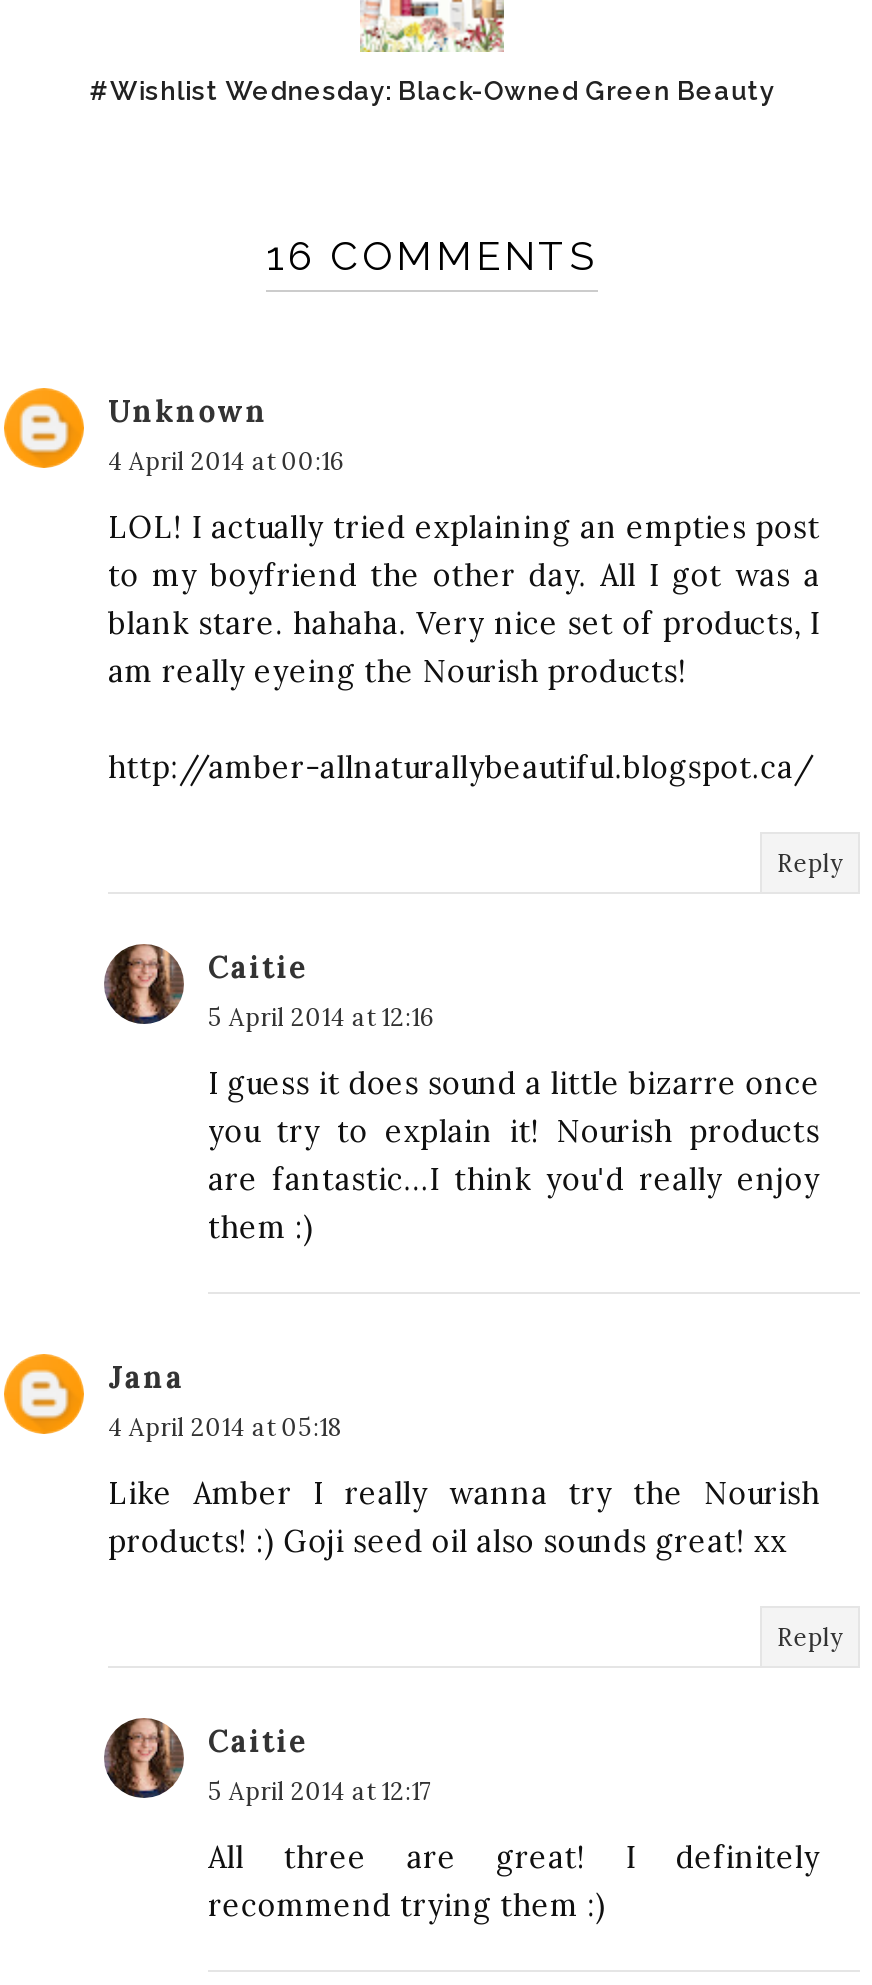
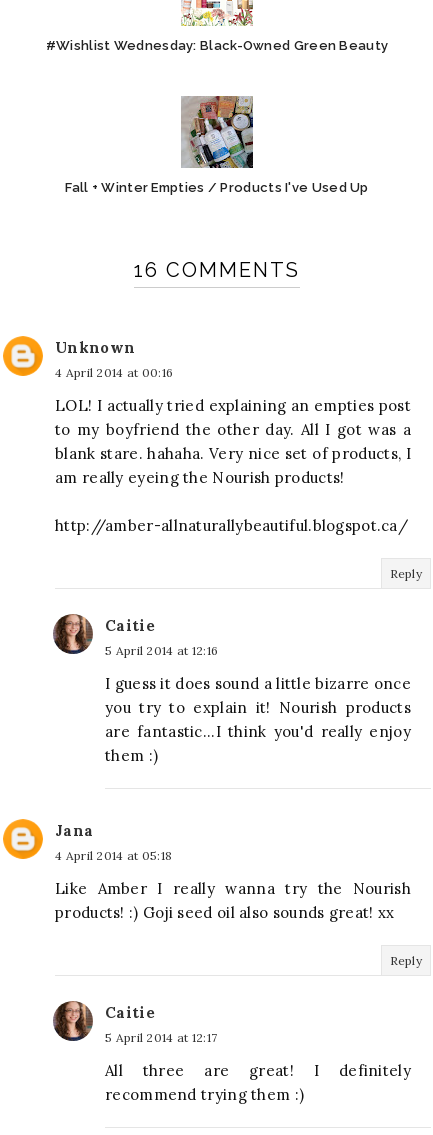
+ [image]
+ Fall + Winter Empties / Products I've Used Up
